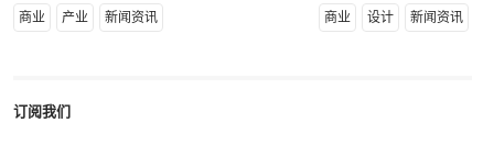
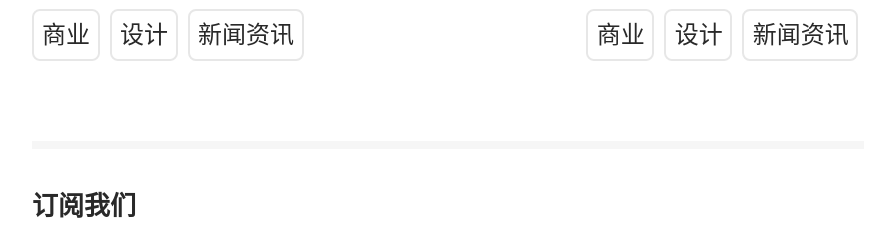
- 产业
+ 设计
